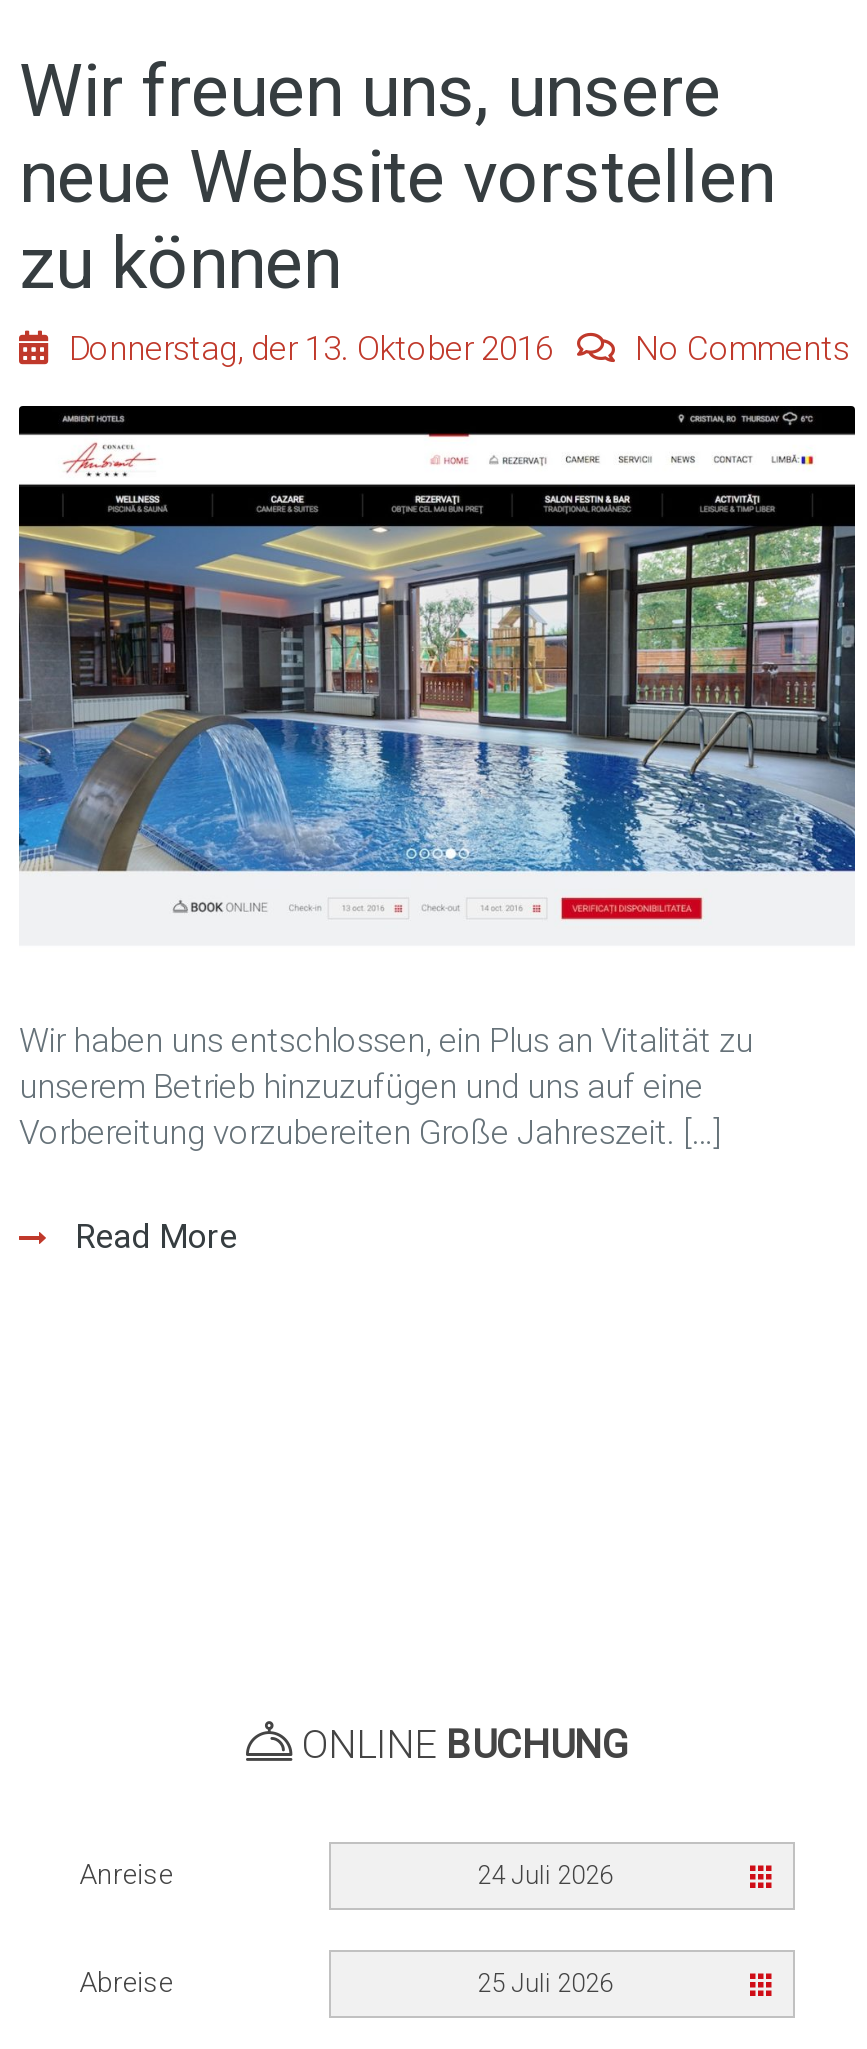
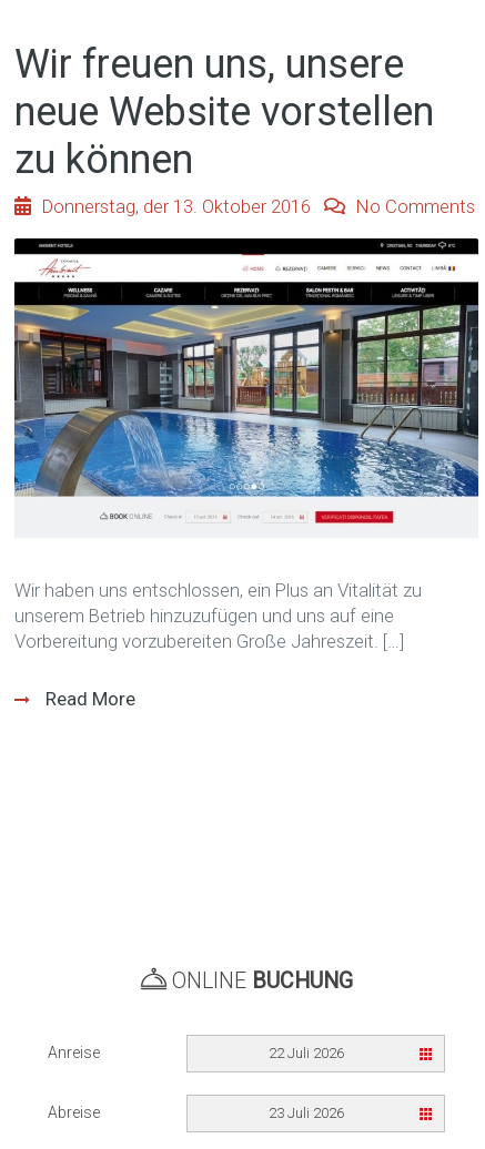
- 24 Juli 2026
+ 22 Juli 2026

- 25 Juli 2026
+ 23 Juli 2026
